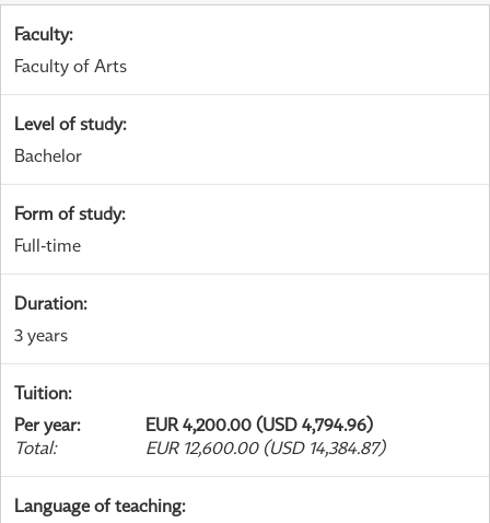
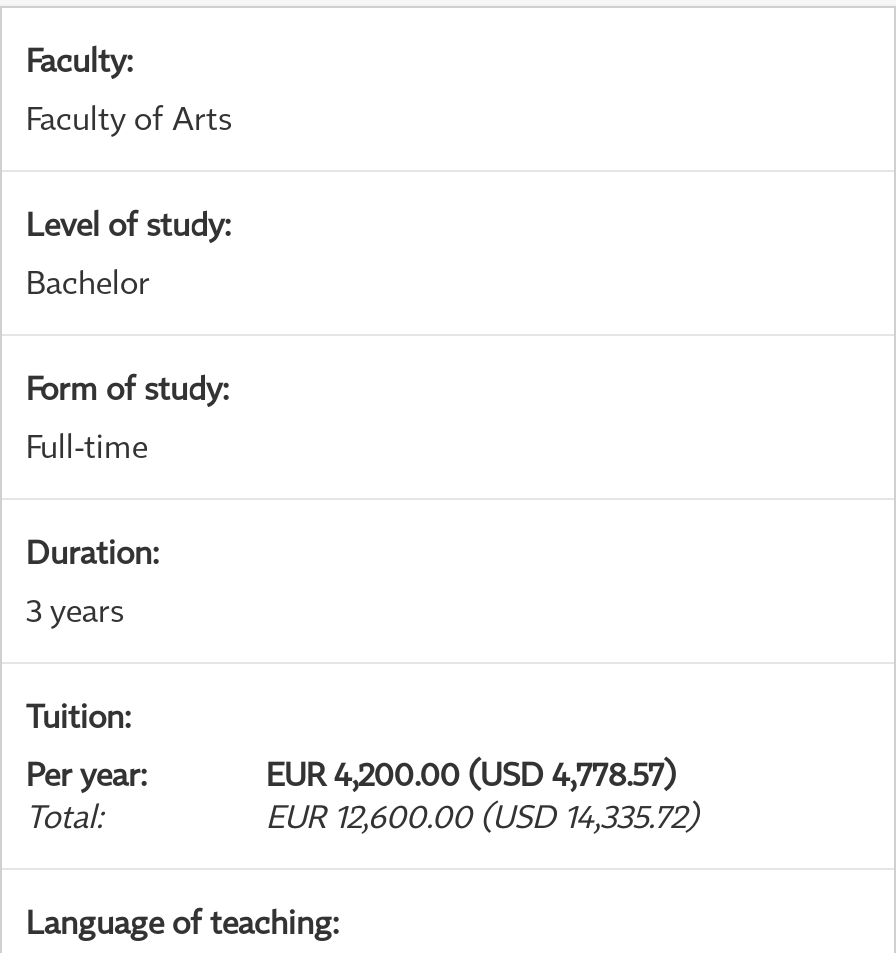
- EUR 4,200.00 (USD 4,794.96)
+ EUR 4,200.00 (USD 4,778.57)

- EUR 12,600.00 (USD 14,384.87)
+ EUR 12,600.00 (USD 14,335.72)
